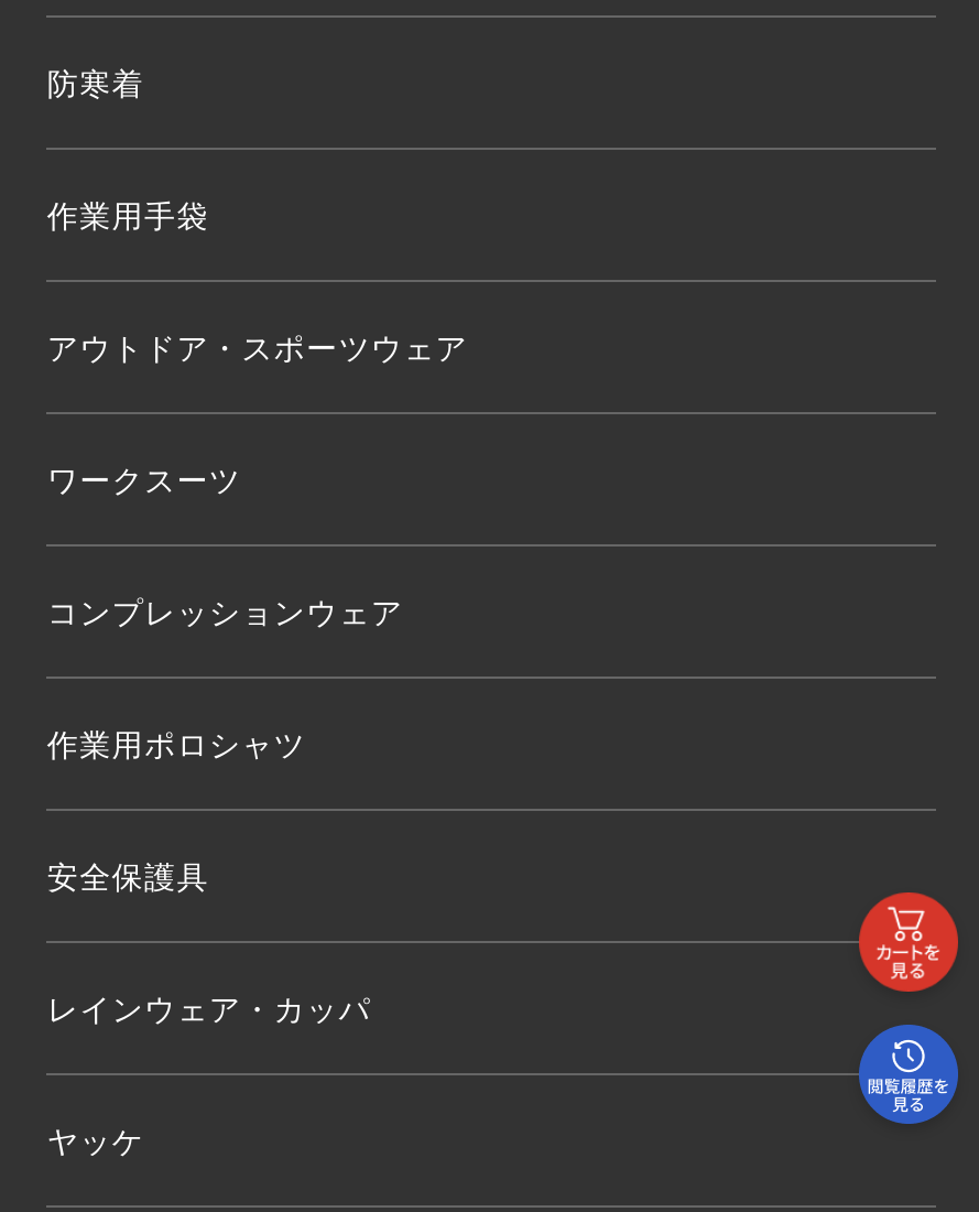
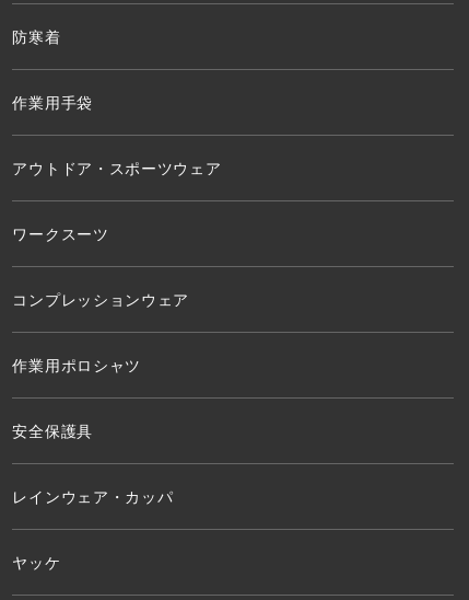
- [image]

- [image]
